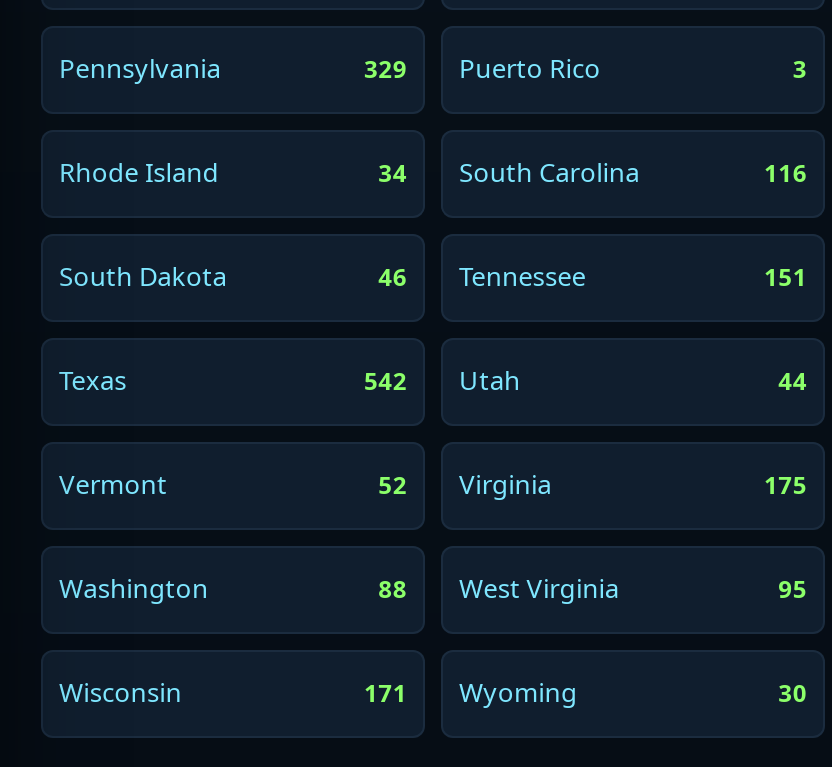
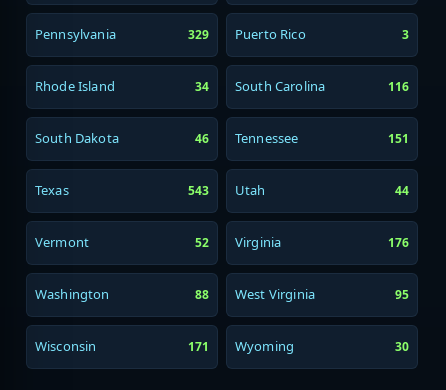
- 542 Utah
+ 543 Utah

- 175
+ 176
